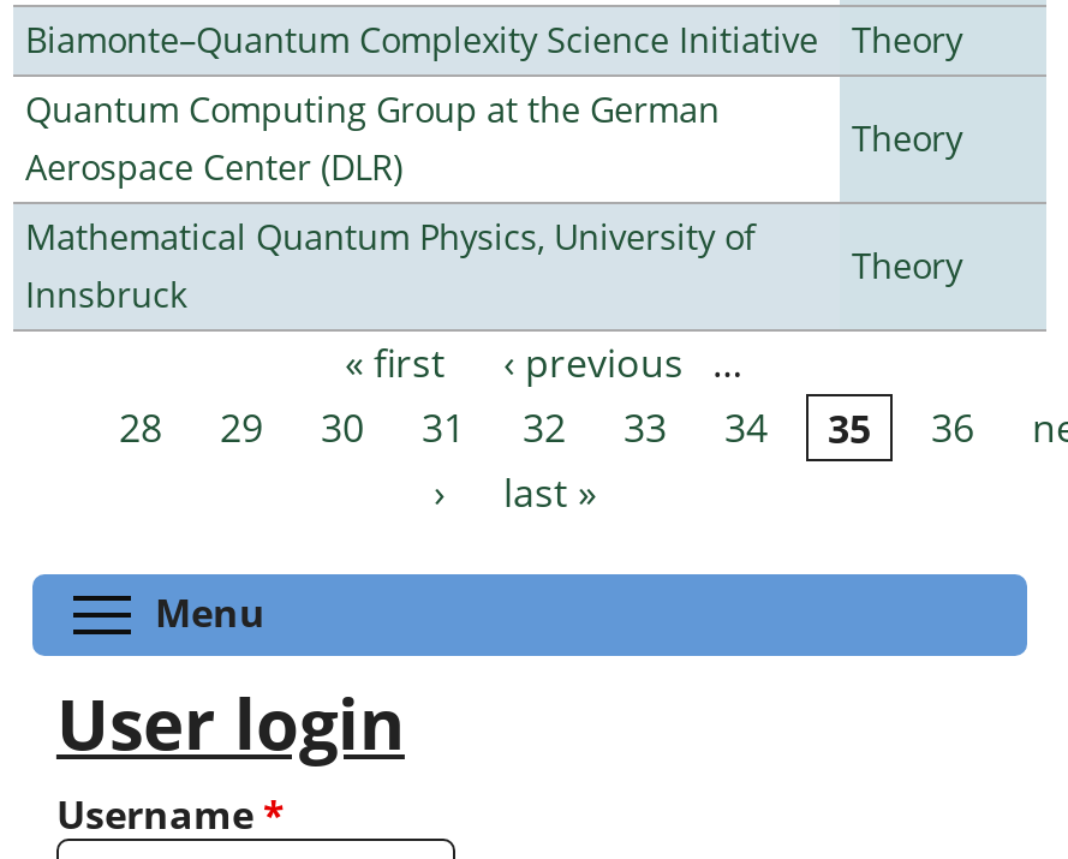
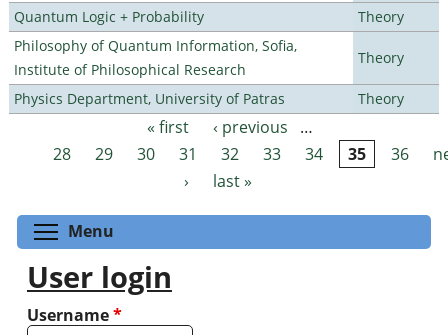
- Biamonte–Quantum Complexity Science Initiative
+ Quantum Logic + Probability

- Quantum Computing Group at the German
- Aerospace Center (DLR)
+ Philosophy of Quantum Information, Sofia,
+ Institute of Philosophical Research

- Mathematical Quantum Physics, University of
- Innsbruck
+ Physics Department, University of Patras
